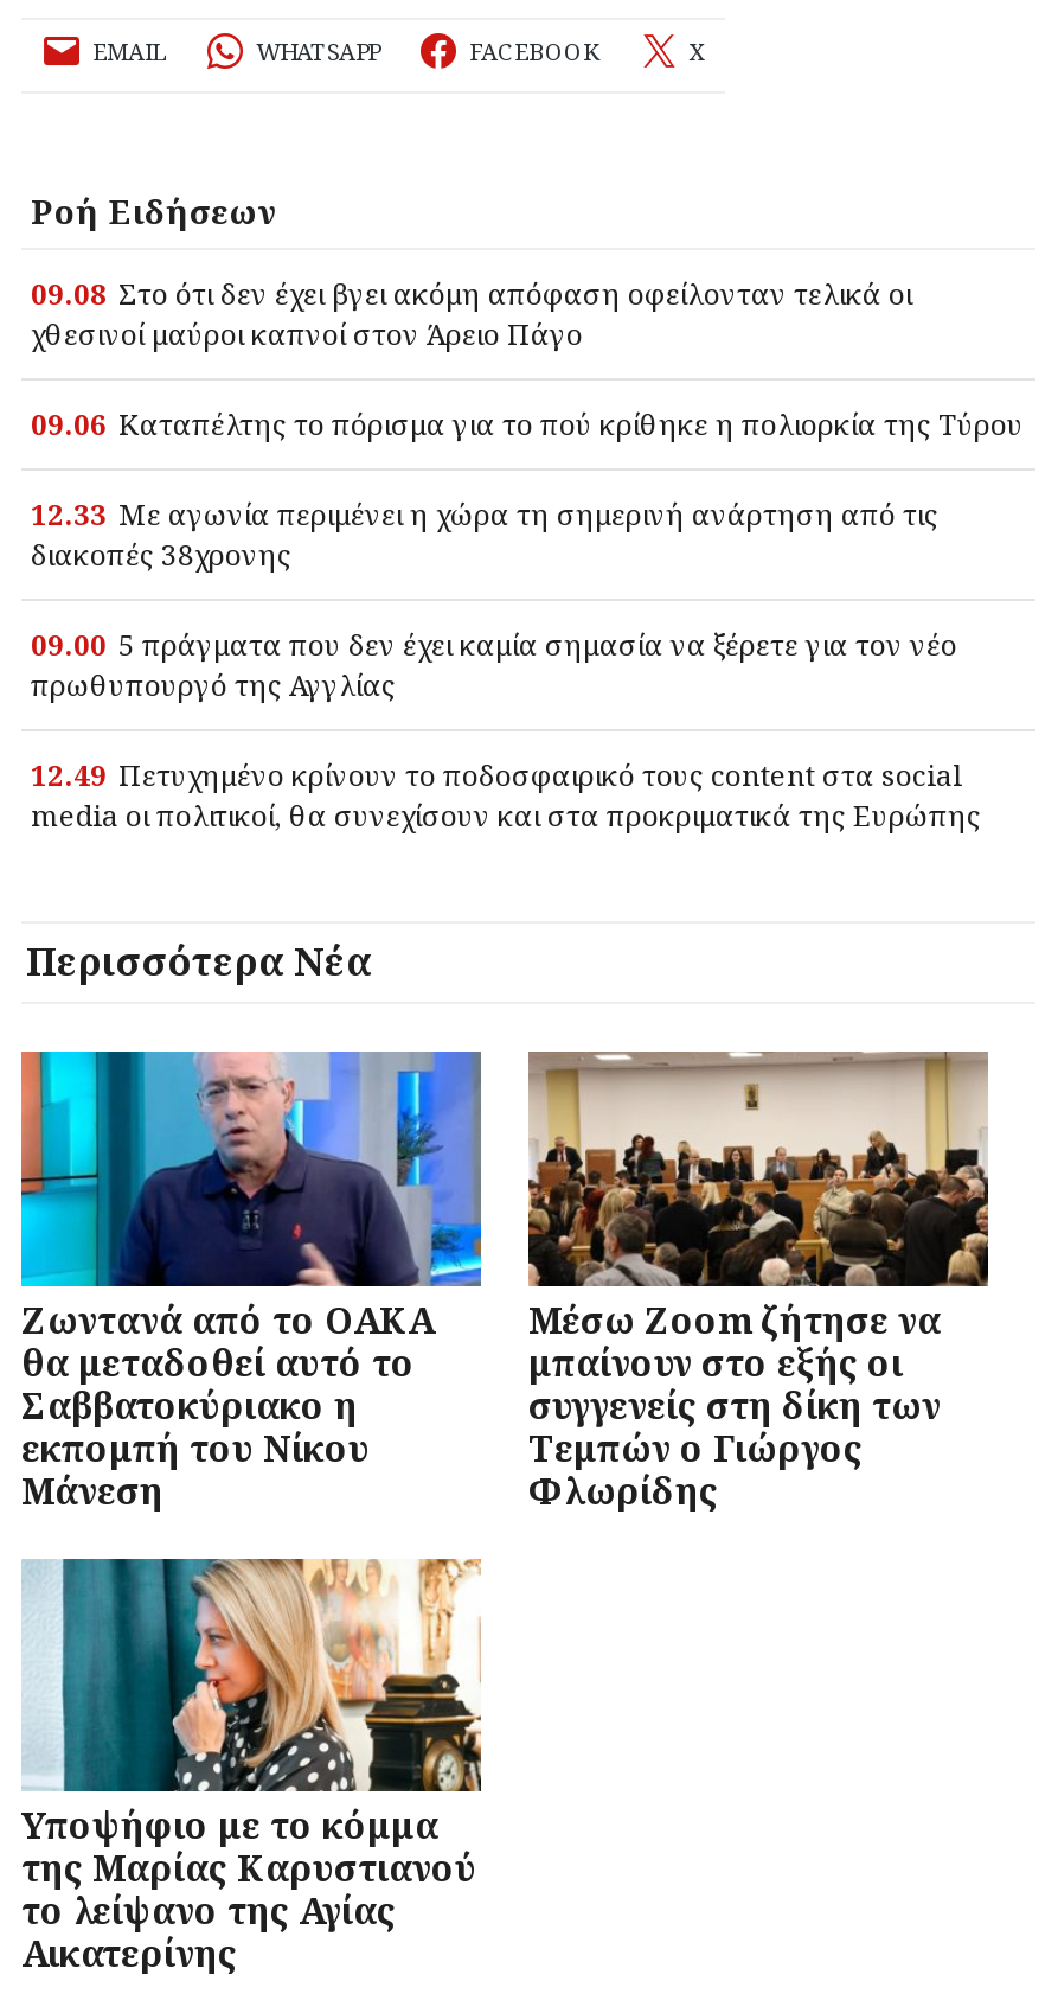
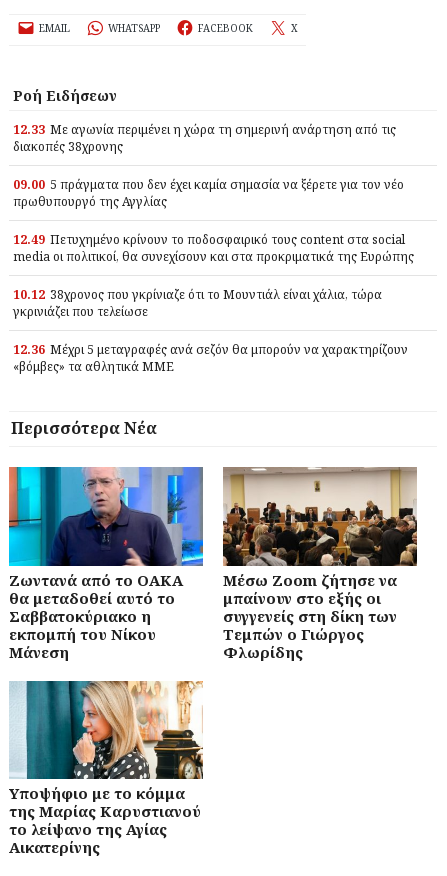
- 09.08 Στο ότι δεν έχει βγει ακόμη απόφαση οφείλονταν τελικά οι
- χθεσινοί μαύροι καπνοί στον Άρειο Πάγο
- 09.06 Καταπέλτης το πόρισμα για το πού κρίθηκε η πολιορκία της Τύρου

moved up: 12.33 Με αγωνία περιμένει η χώρα τη σημερινή ανάρτηση από τις | 09.00 5 πράγματα που δεν έχει καμία σημασία να ξέρετε για τον νέο | πρωθυπουργό της Αγγλίας | 12.49 Πετυχημένο κρίνουν το ποδοσφαιρικό τους content στα social | media οι πολιτικοί, θα συνεχίσουν και στα προκριματικά της Ευρώπης

+ 10.12 38χρονος που γκρίνιαζε ότι το Μουντιάλ είναι χάλια, τώρα
+ γκρινιάζει που τελείωσε
+ 12.36 Μέχρι 5 μεταγραφές ανά σεζόν θα μπορούν να χαρακτηρίζουν
+ «βόμβες» τα αθλητικά ΜΜΕ
